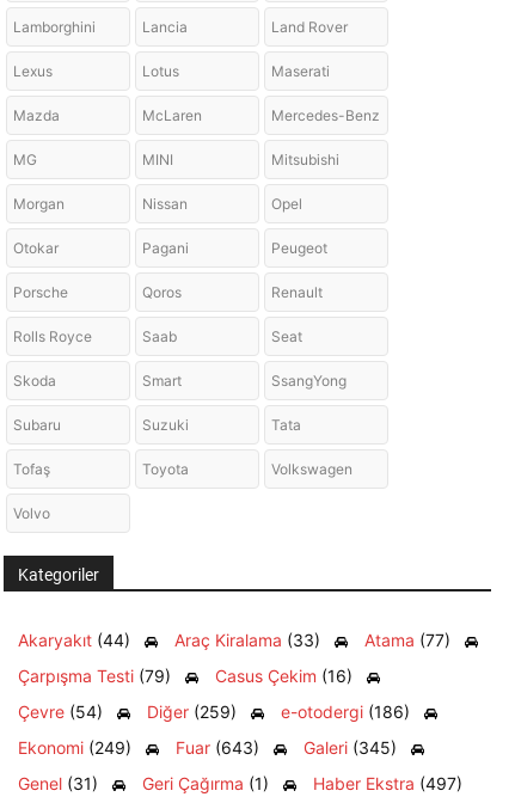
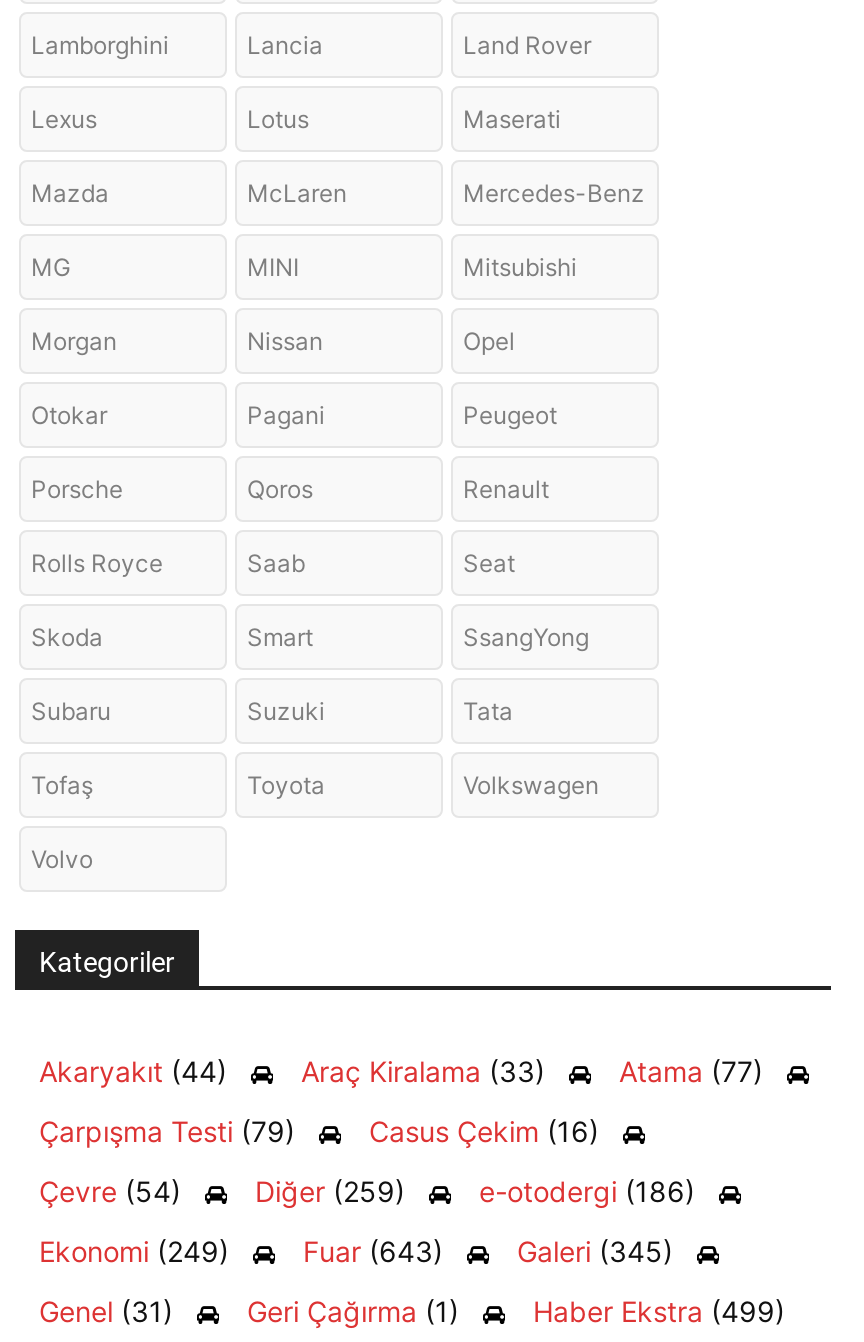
- Haber Ekstra (497)
+ Haber Ekstra (499)
